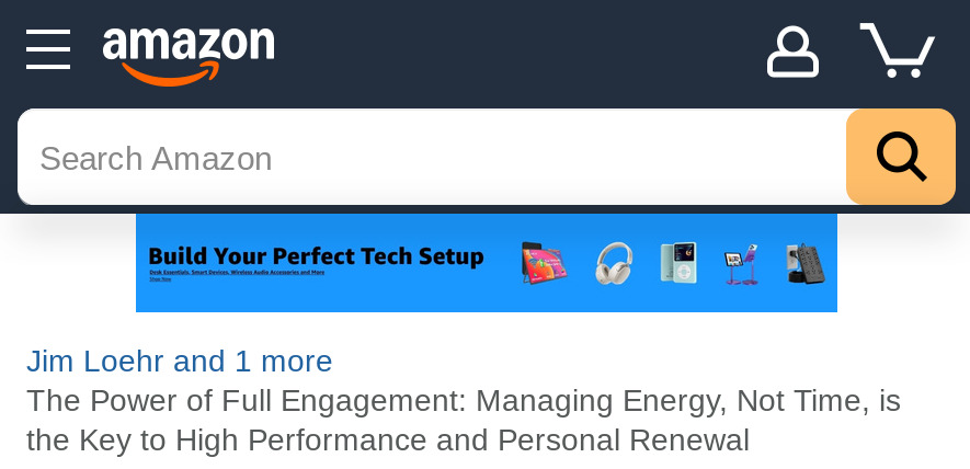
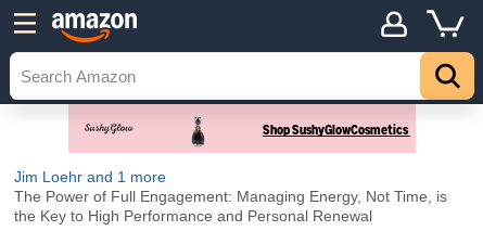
- [image]
+ [image]
